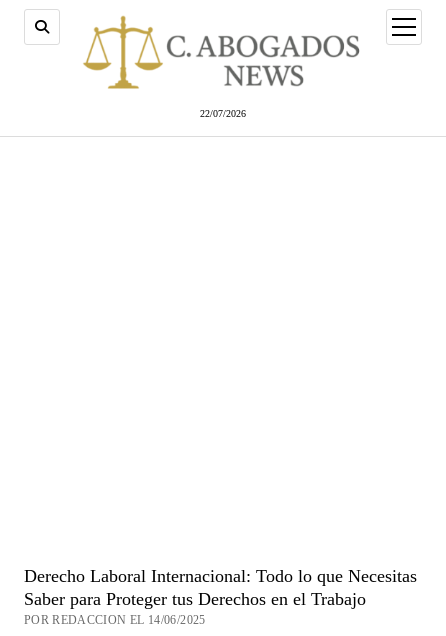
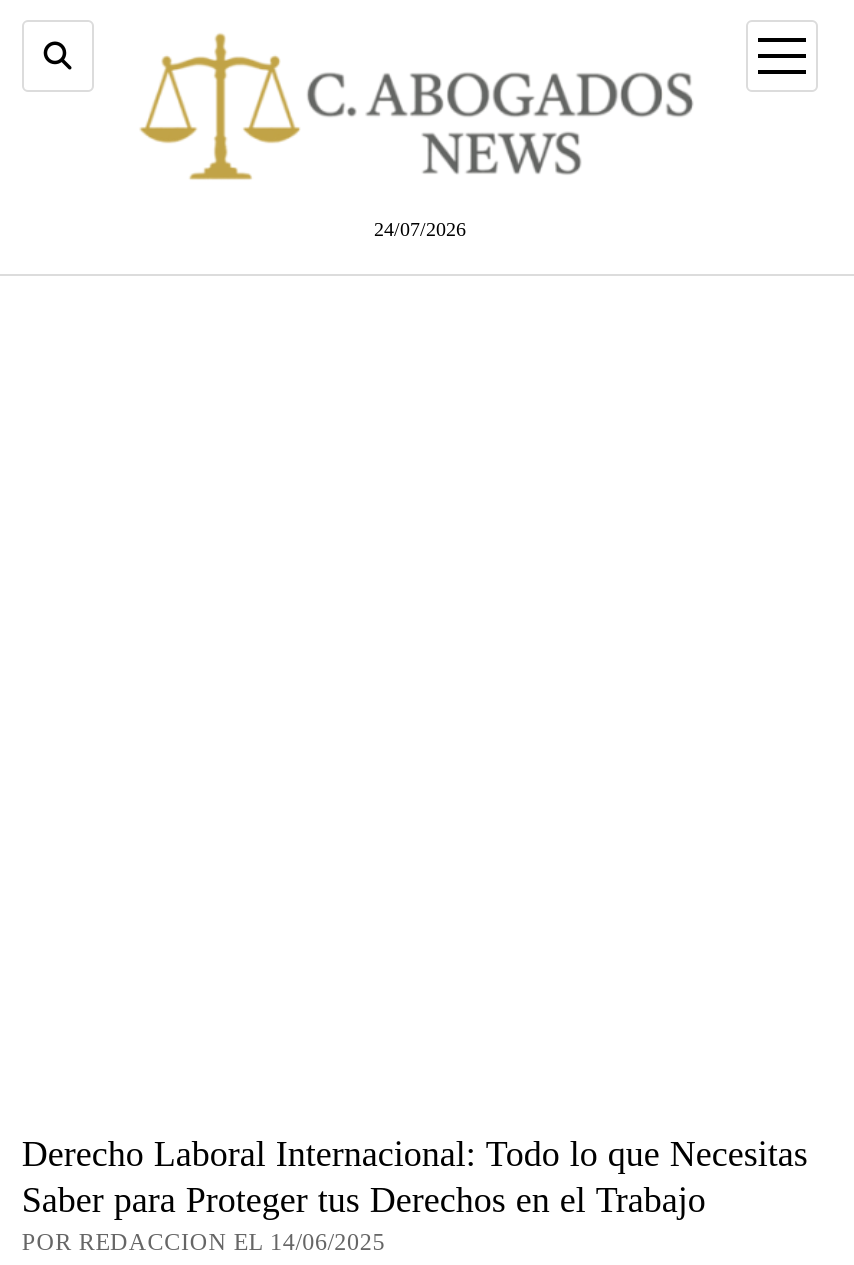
- 22/07/2026
+ 24/07/2026
